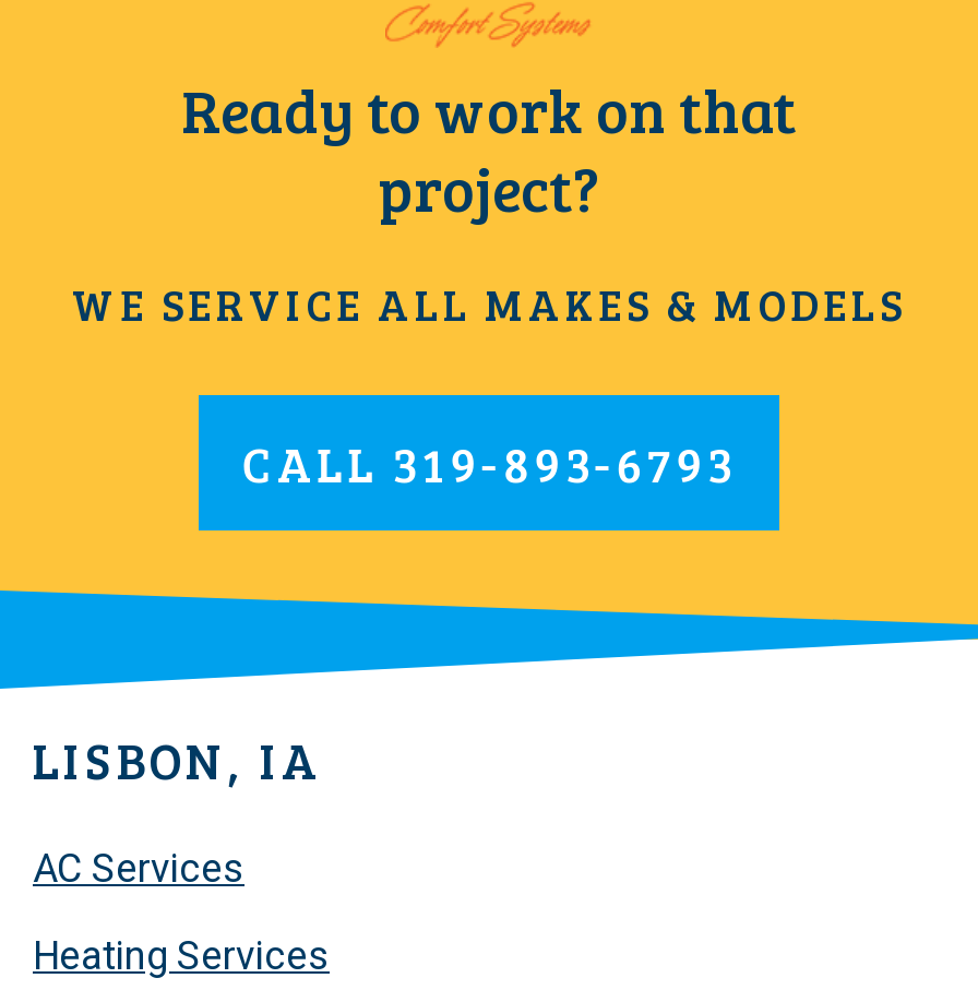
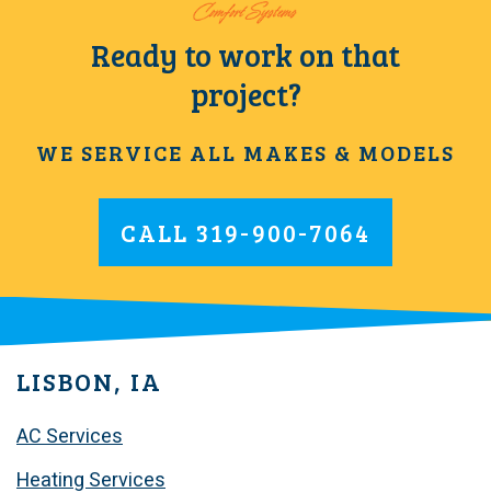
- CALL 319-893-6793
+ CALL 319-900-7064
